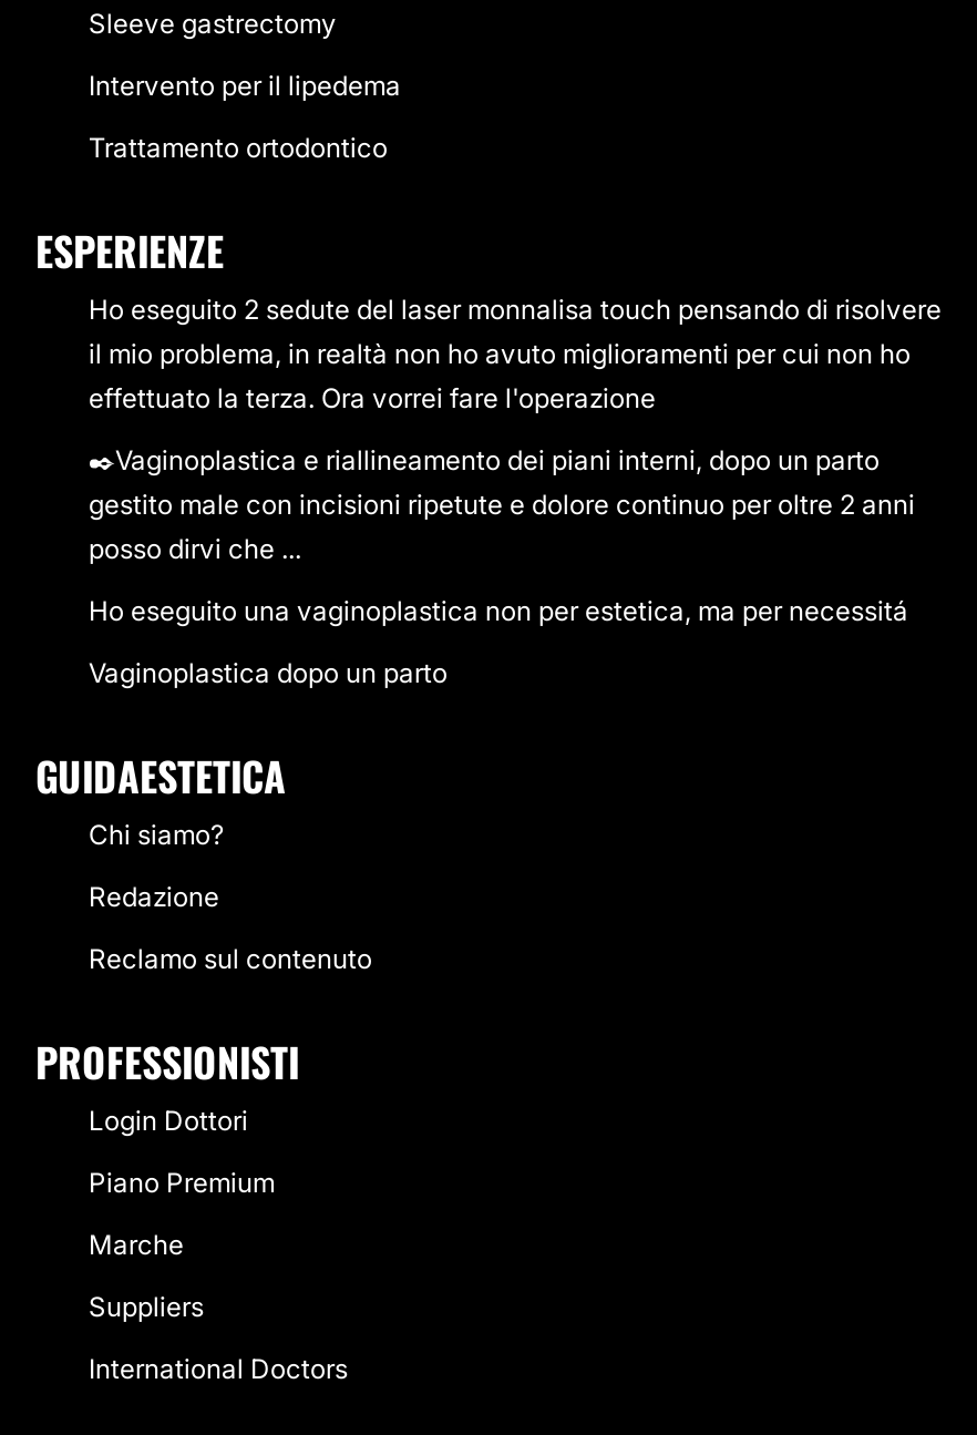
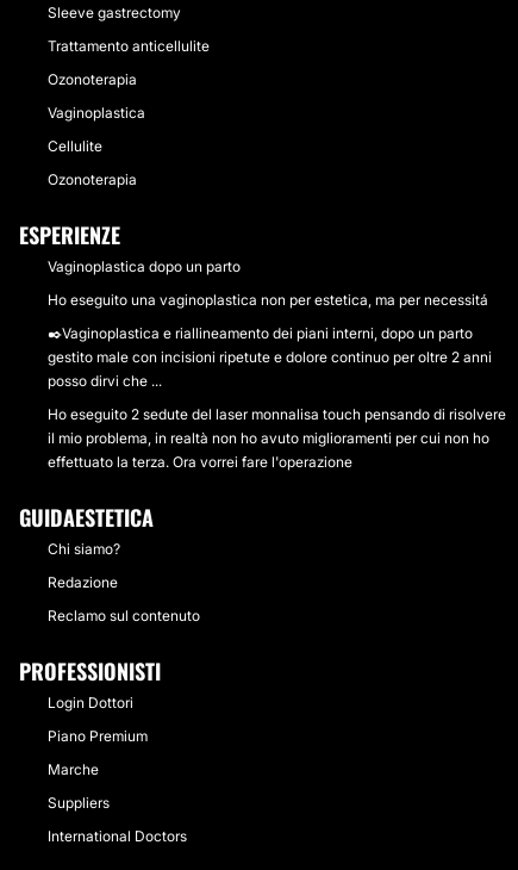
- Intervento per il lipedema
- Trattamento ortodontico
+ Trattamento anticellulite
+ Ozonoterapia
+ Vaginoplastica
+ Cellulite
+ Ozonoterapia

moved down: Ho eseguito 2 sedute del laser monnalisa touch pensando di risolvere | il mio problema, in realtà non ho avuto miglioramenti per cui non ho | effettuato la terza. Ora vorrei fare l'operazione

moved up: Vaginoplastica dopo un parto | Ho eseguito una vaginoplastica non per estetica, ma per necessitá
